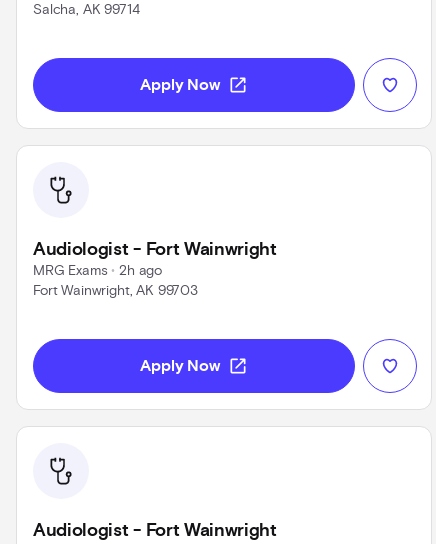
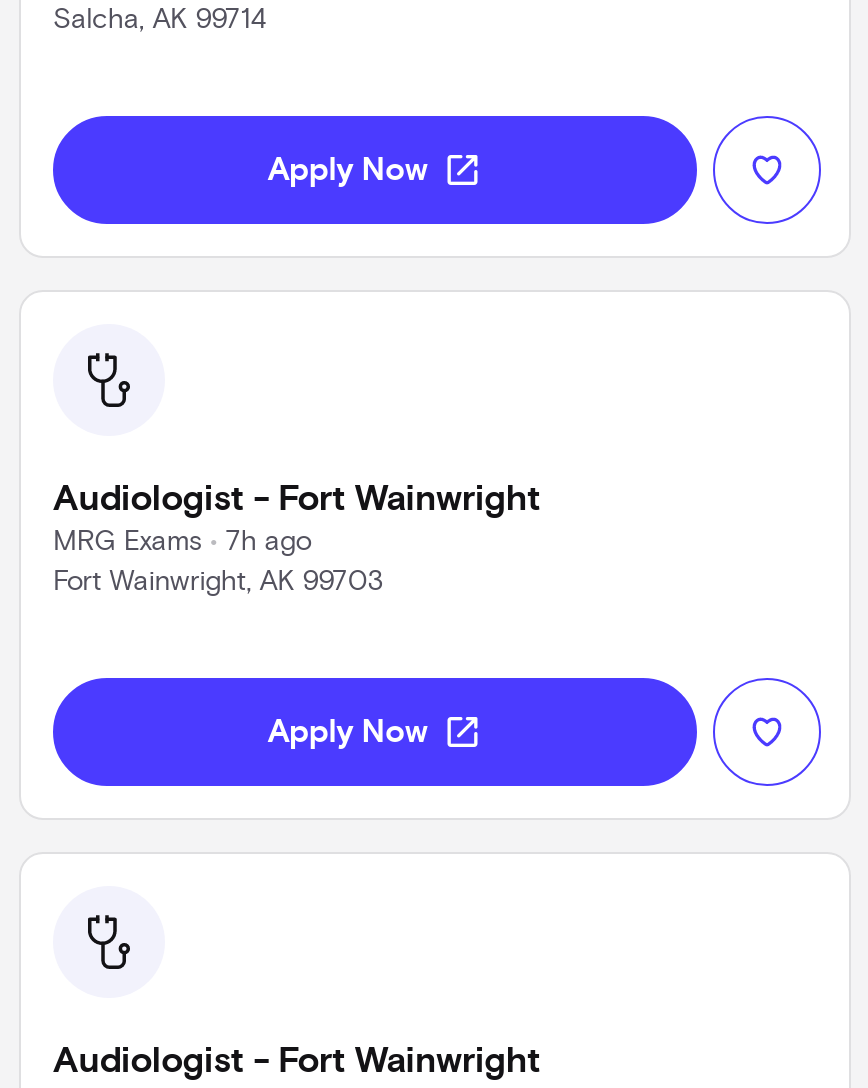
- MRG Exams • 2h ago
+ MRG Exams • 7h ago
